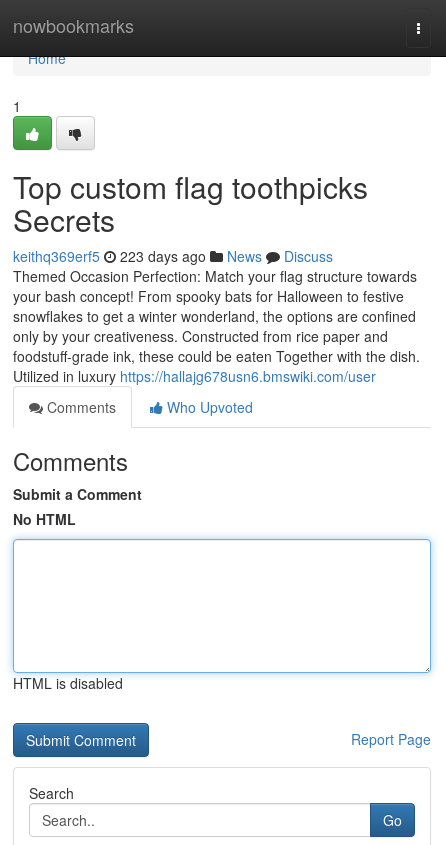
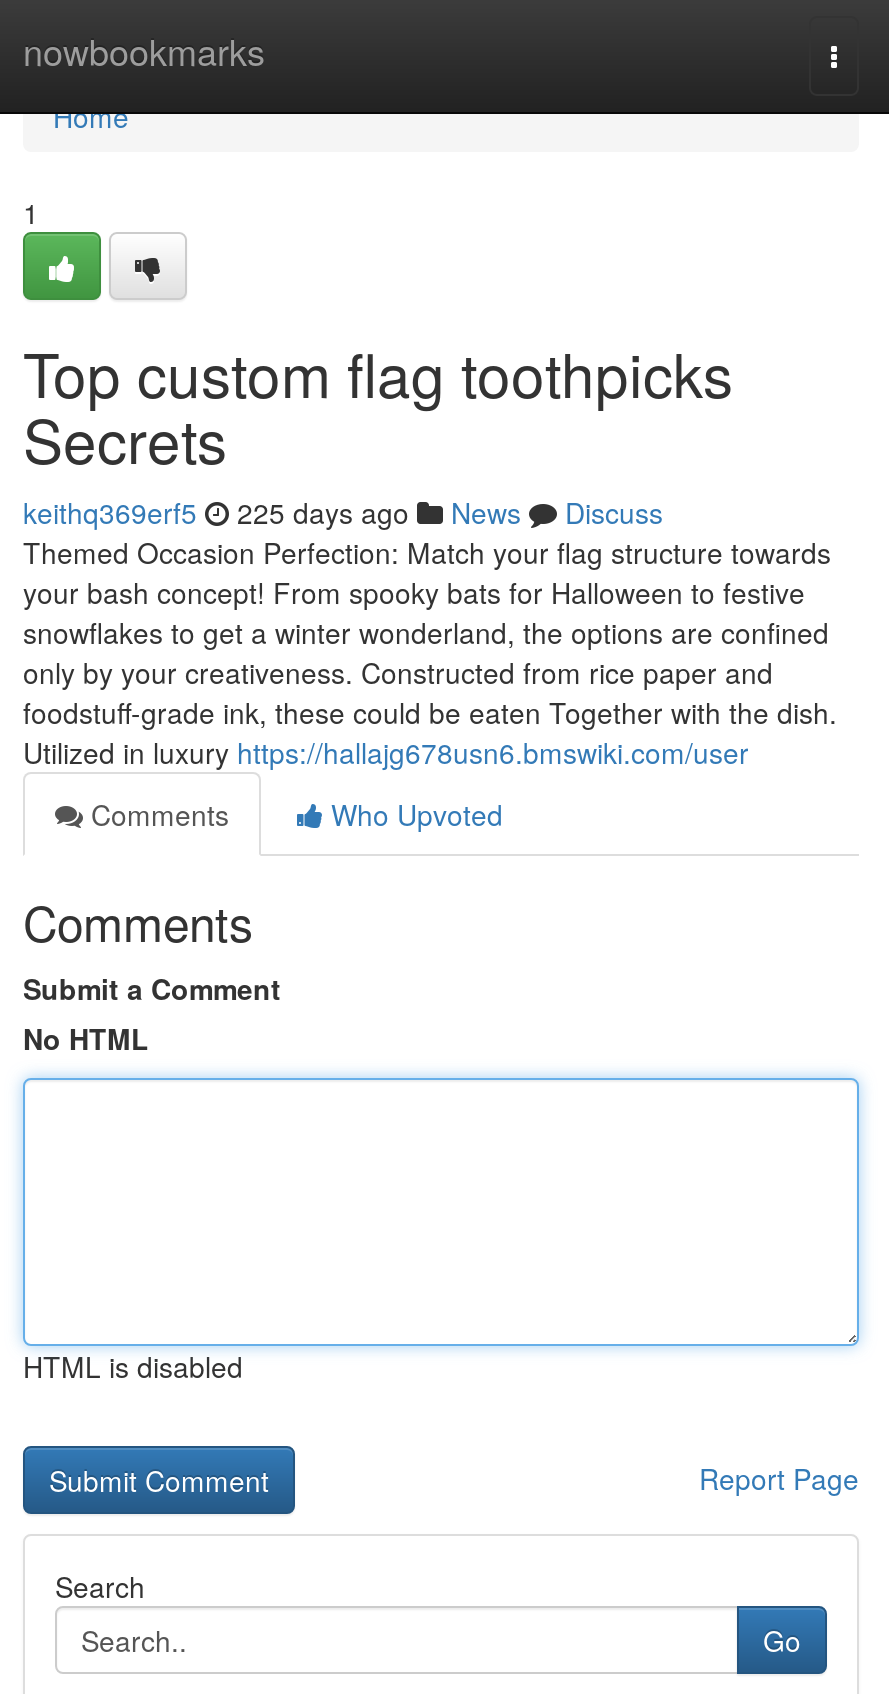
- keithq369erf5 223 days ago News Discuss
+ keithq369erf5 225 days ago News Discuss
